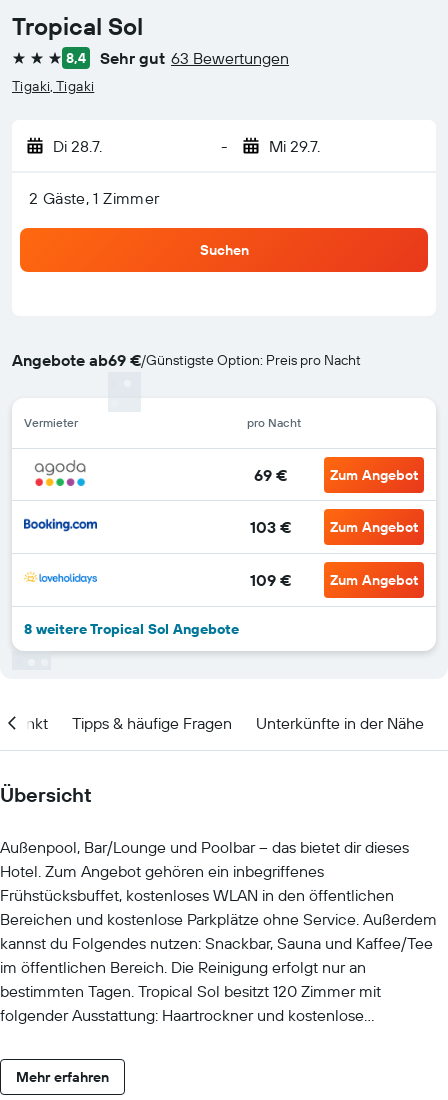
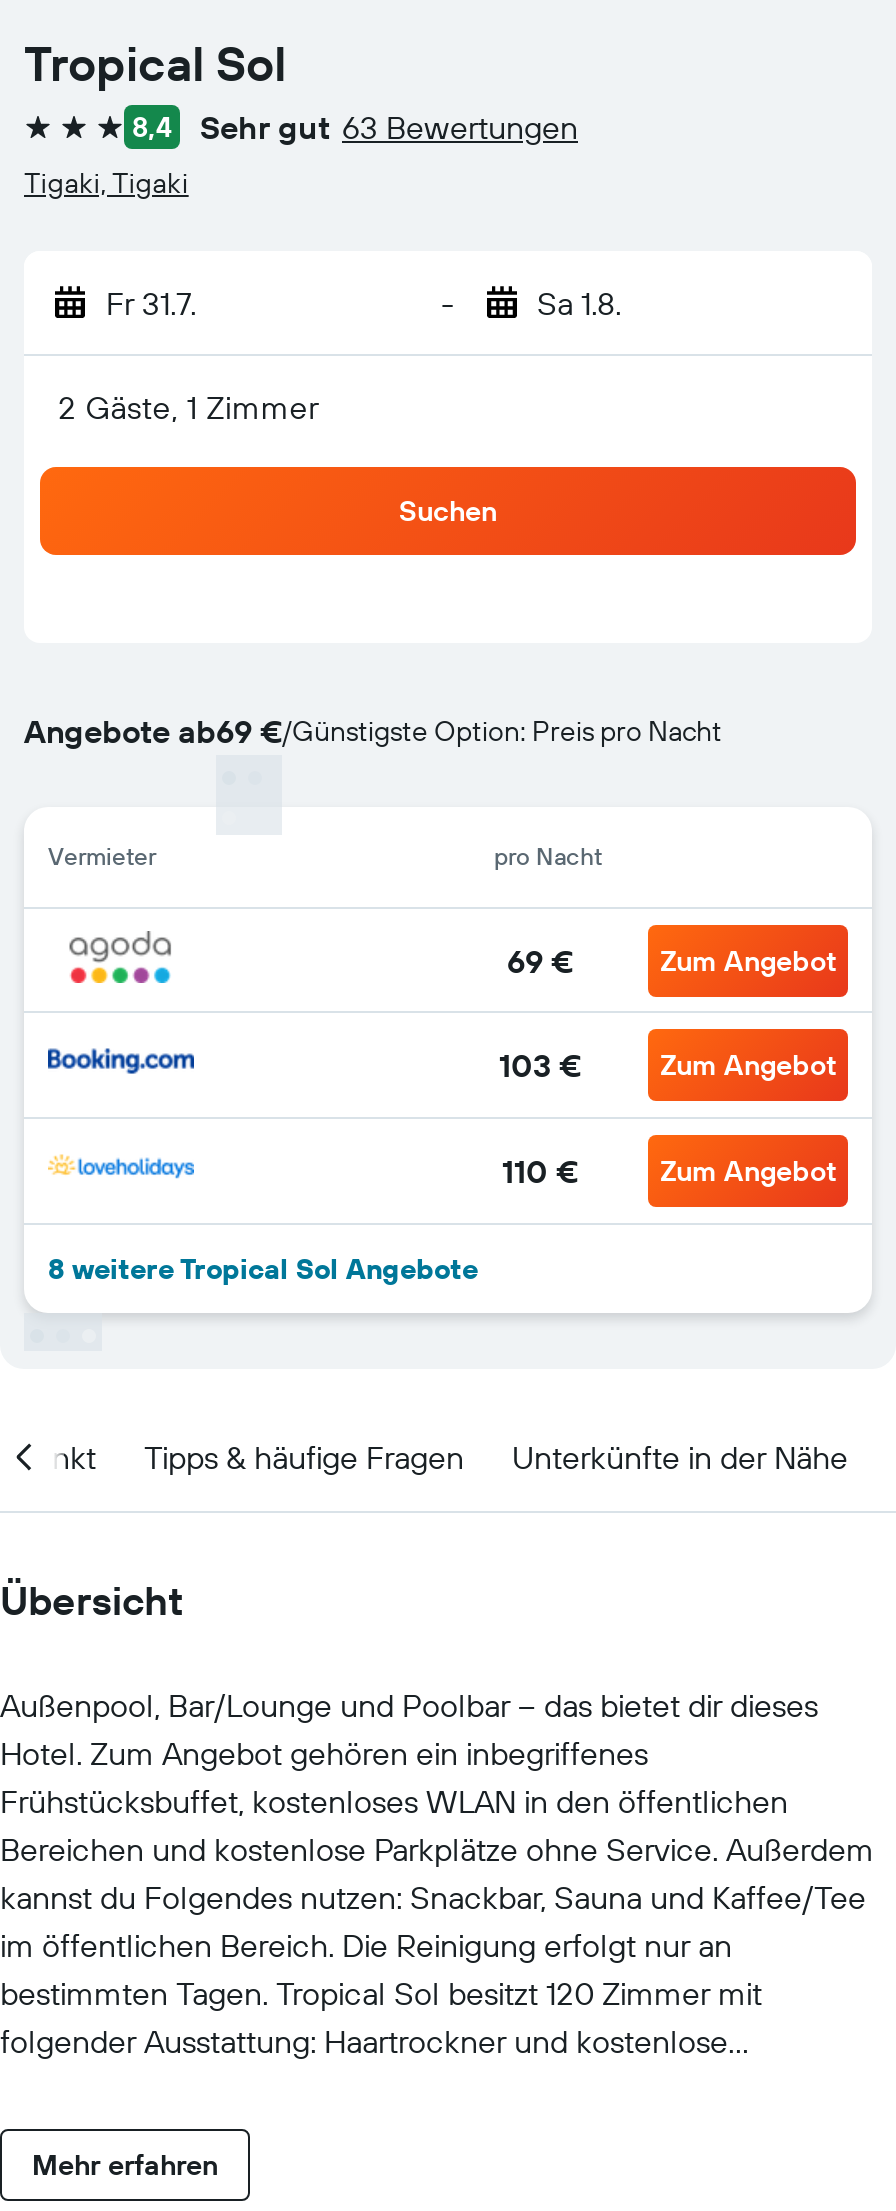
- Di 28.7.
+ Fr 31.7.

- Mi 29.7.
+ Sa 1.8.

- 109 €
+ 110 €
